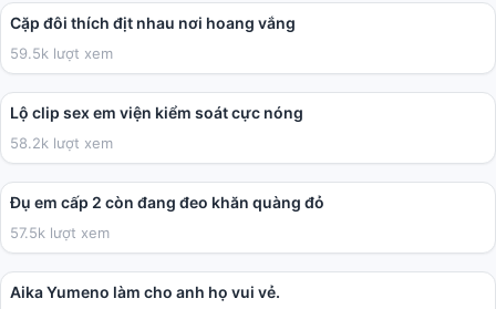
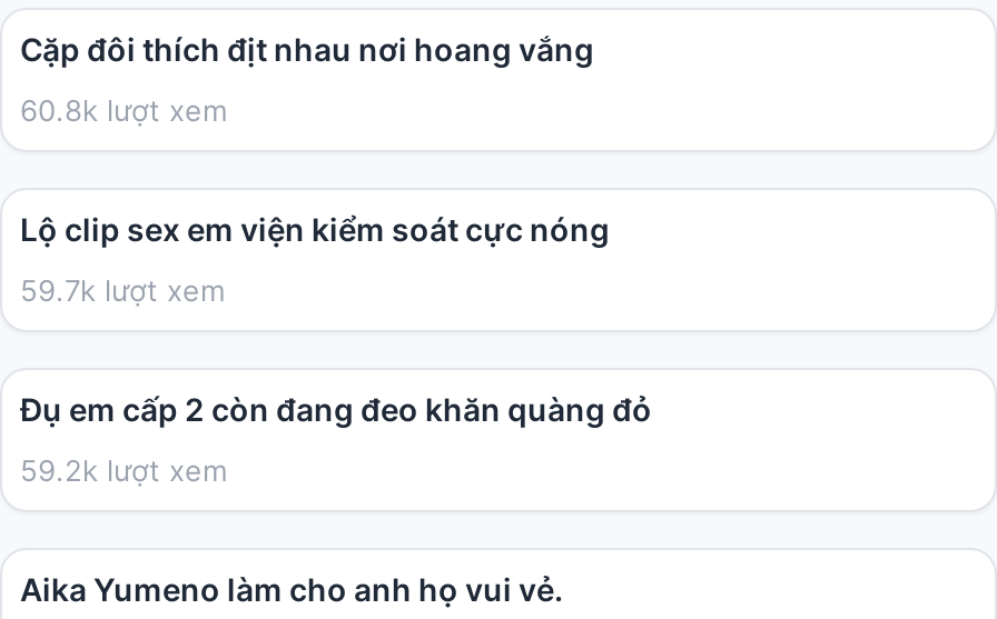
- 59.5k lượt xem
+ 60.8k lượt xem

- 58.2k lượt xem
+ 59.7k lượt xem

- 57.5k lượt xem
+ 59.2k lượt xem
